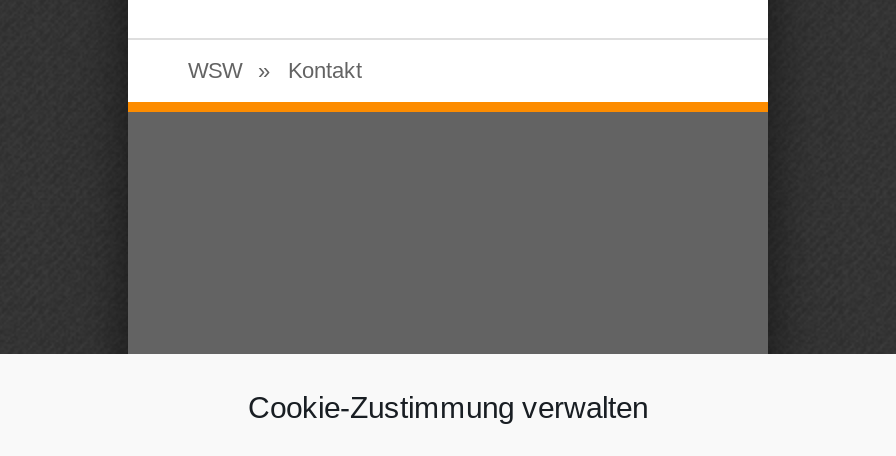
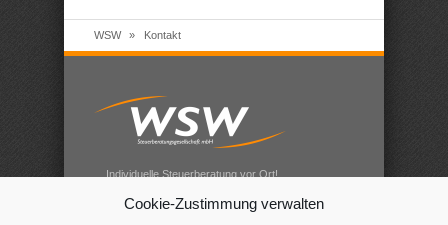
+ [image]
